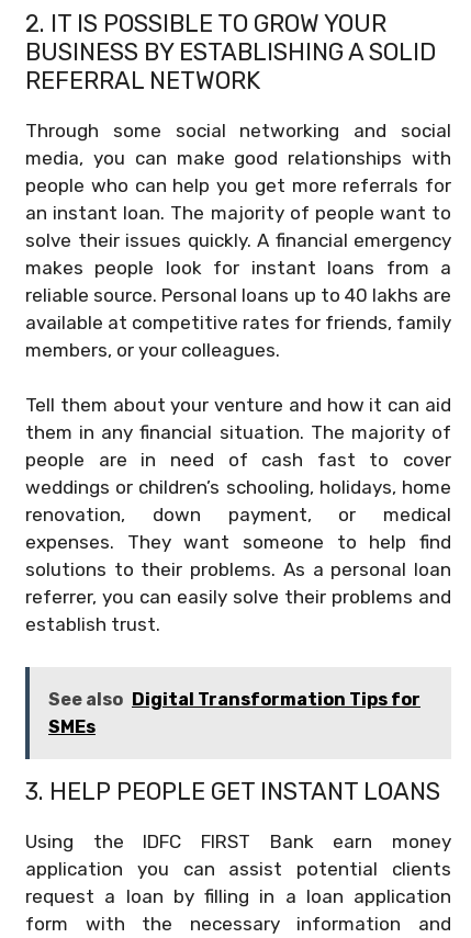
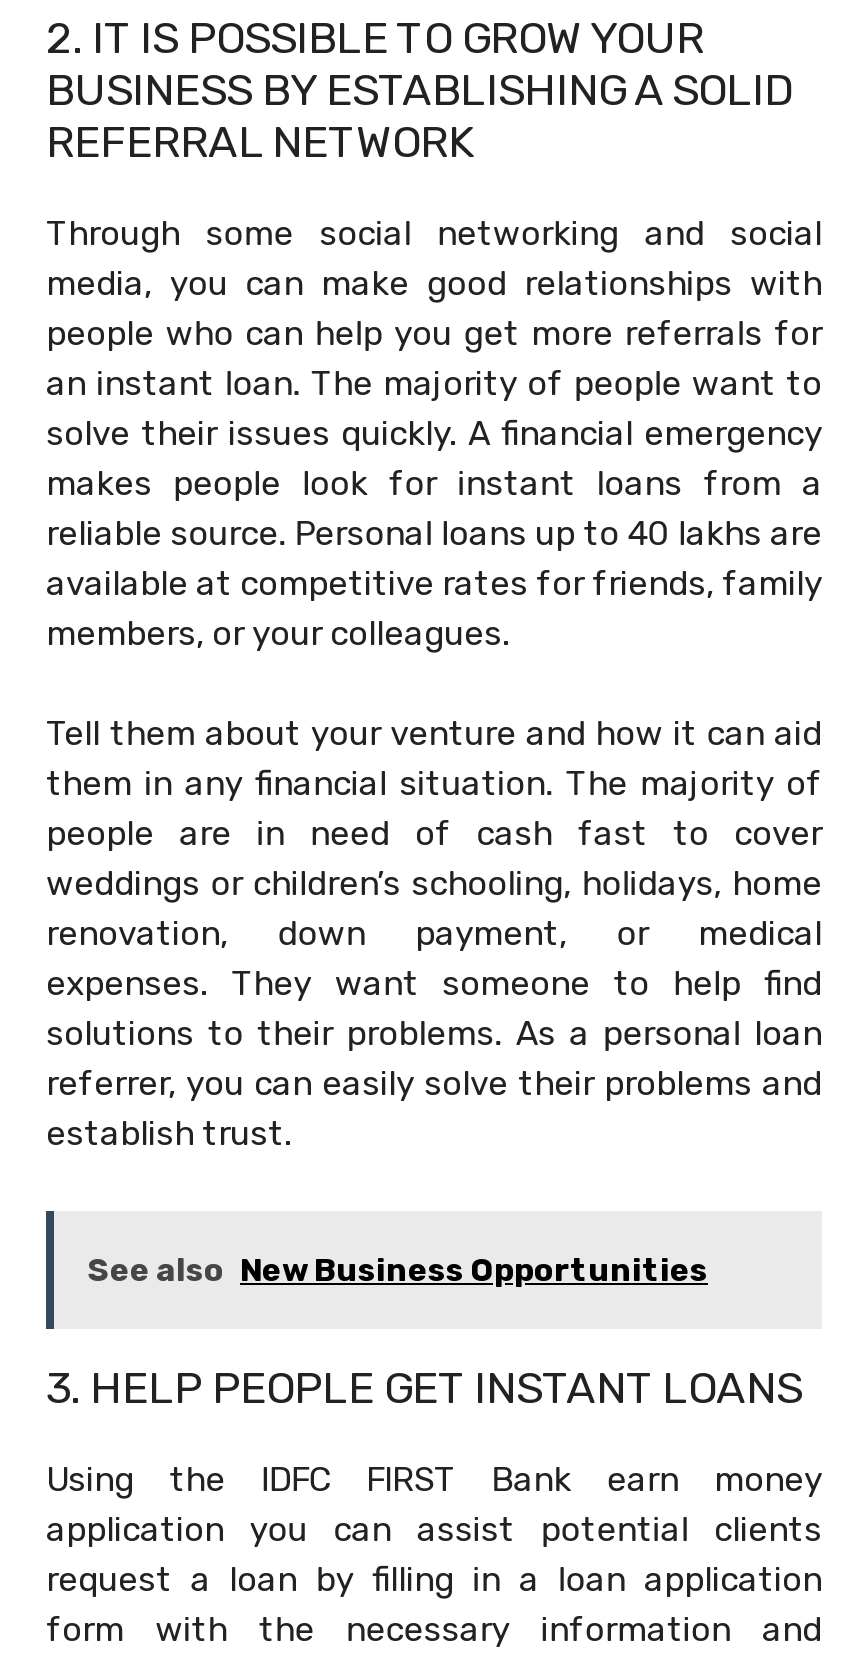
- See also Digital Transformation Tips for
- SMEs
+ See also New Business Opportunities
